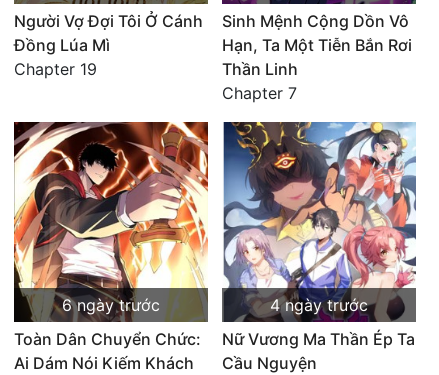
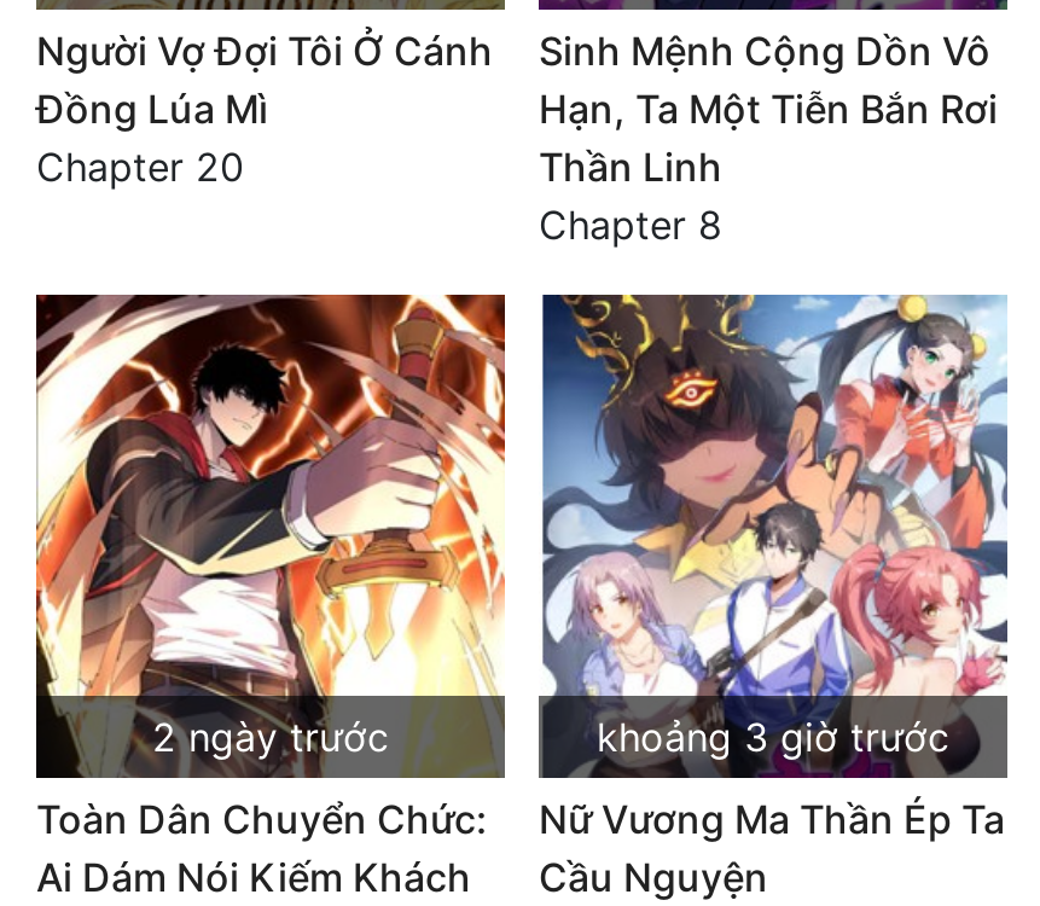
- Chapter 19
+ Chapter 20

- Chapter 7
+ Chapter 8

- 6 ngày trước
+ 2 ngày trước

- 4 ngày trước
+ khoảng 3 giờ trước
